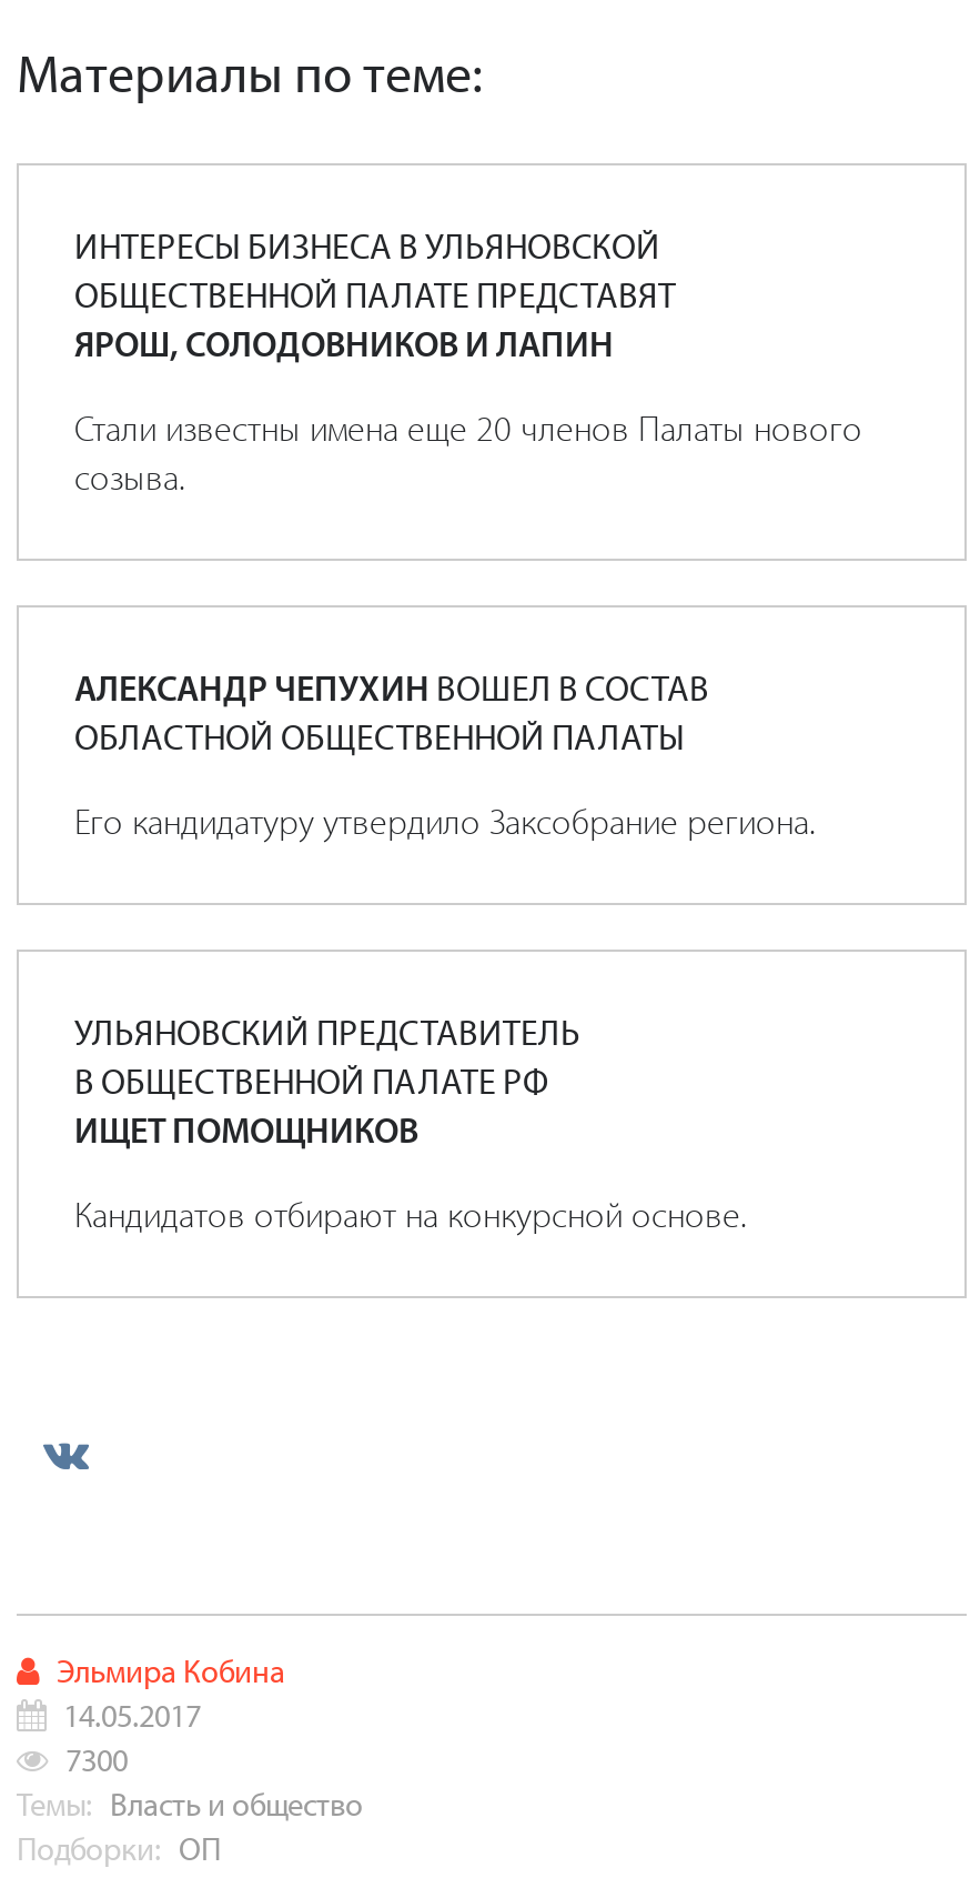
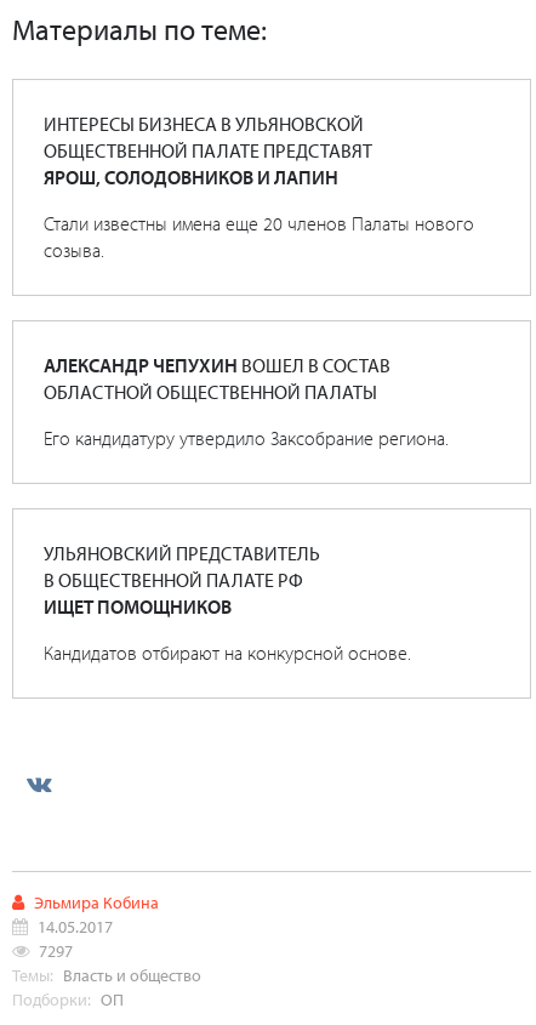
- 7300
+ 7297
